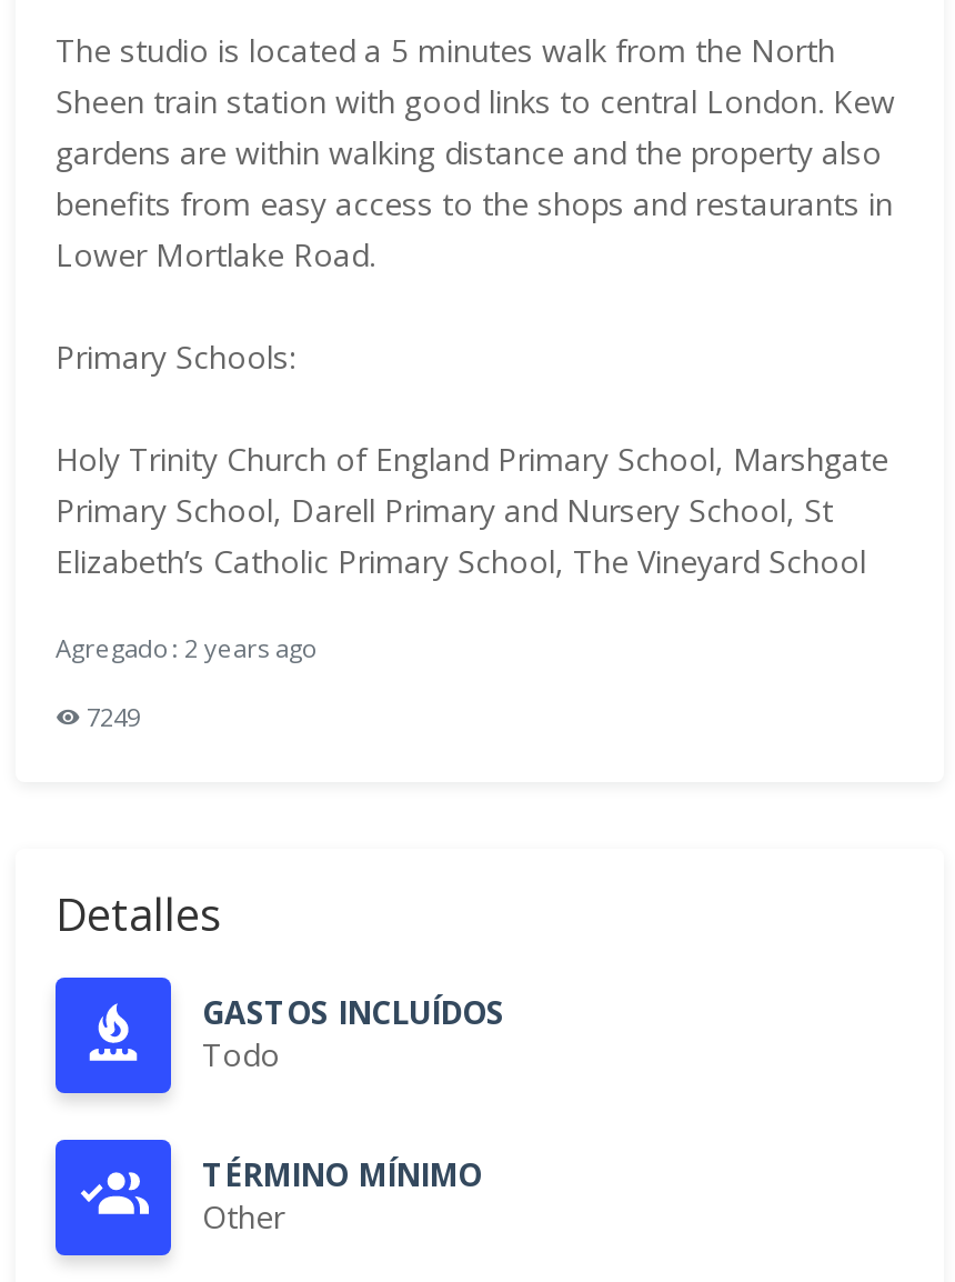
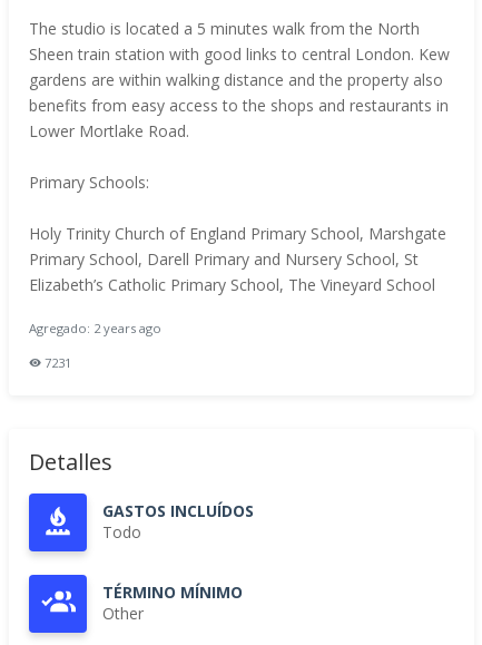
- 7249
+ 7231
